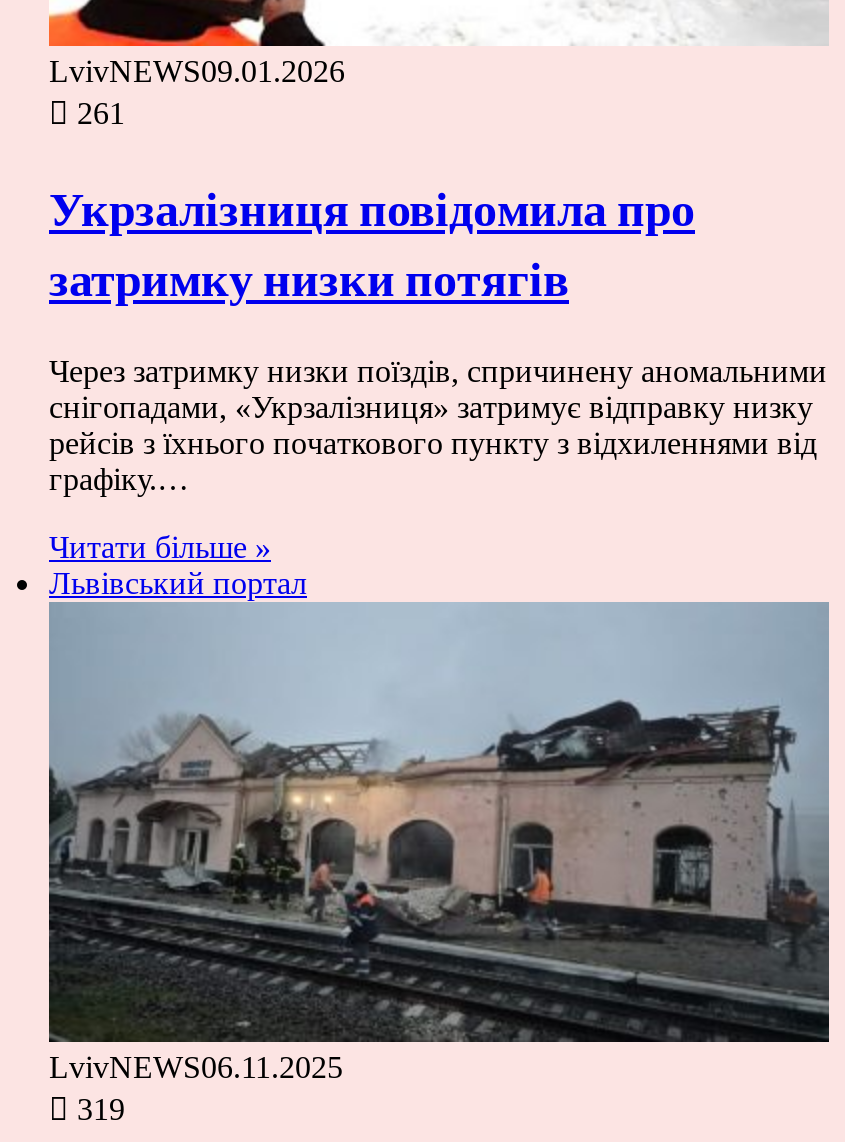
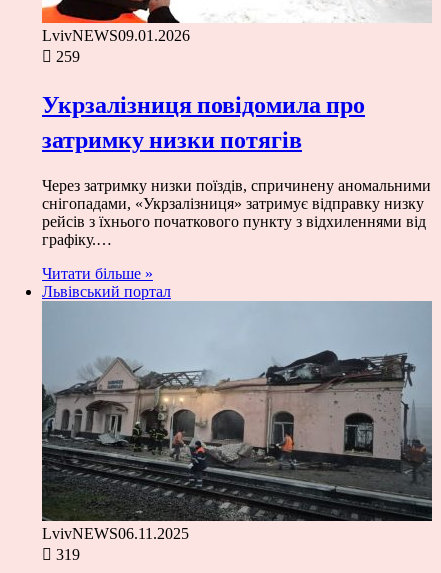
- 261
+ 259
